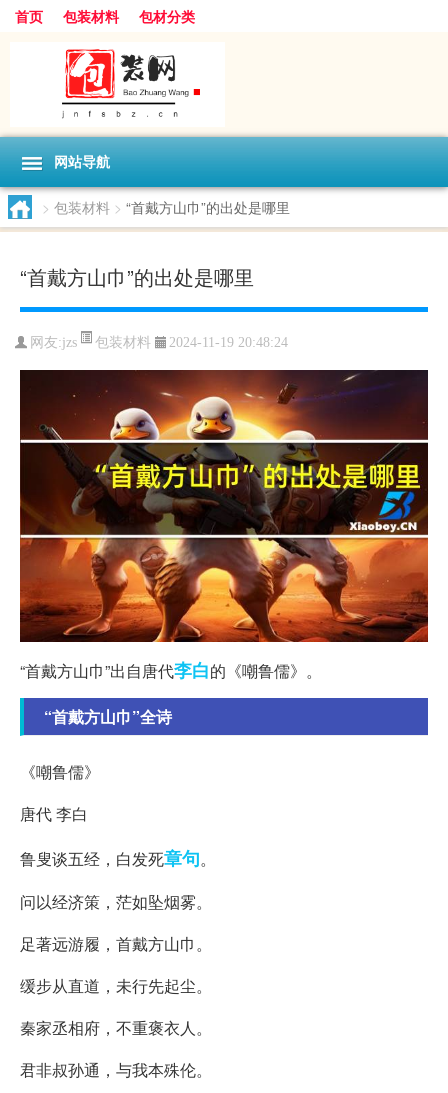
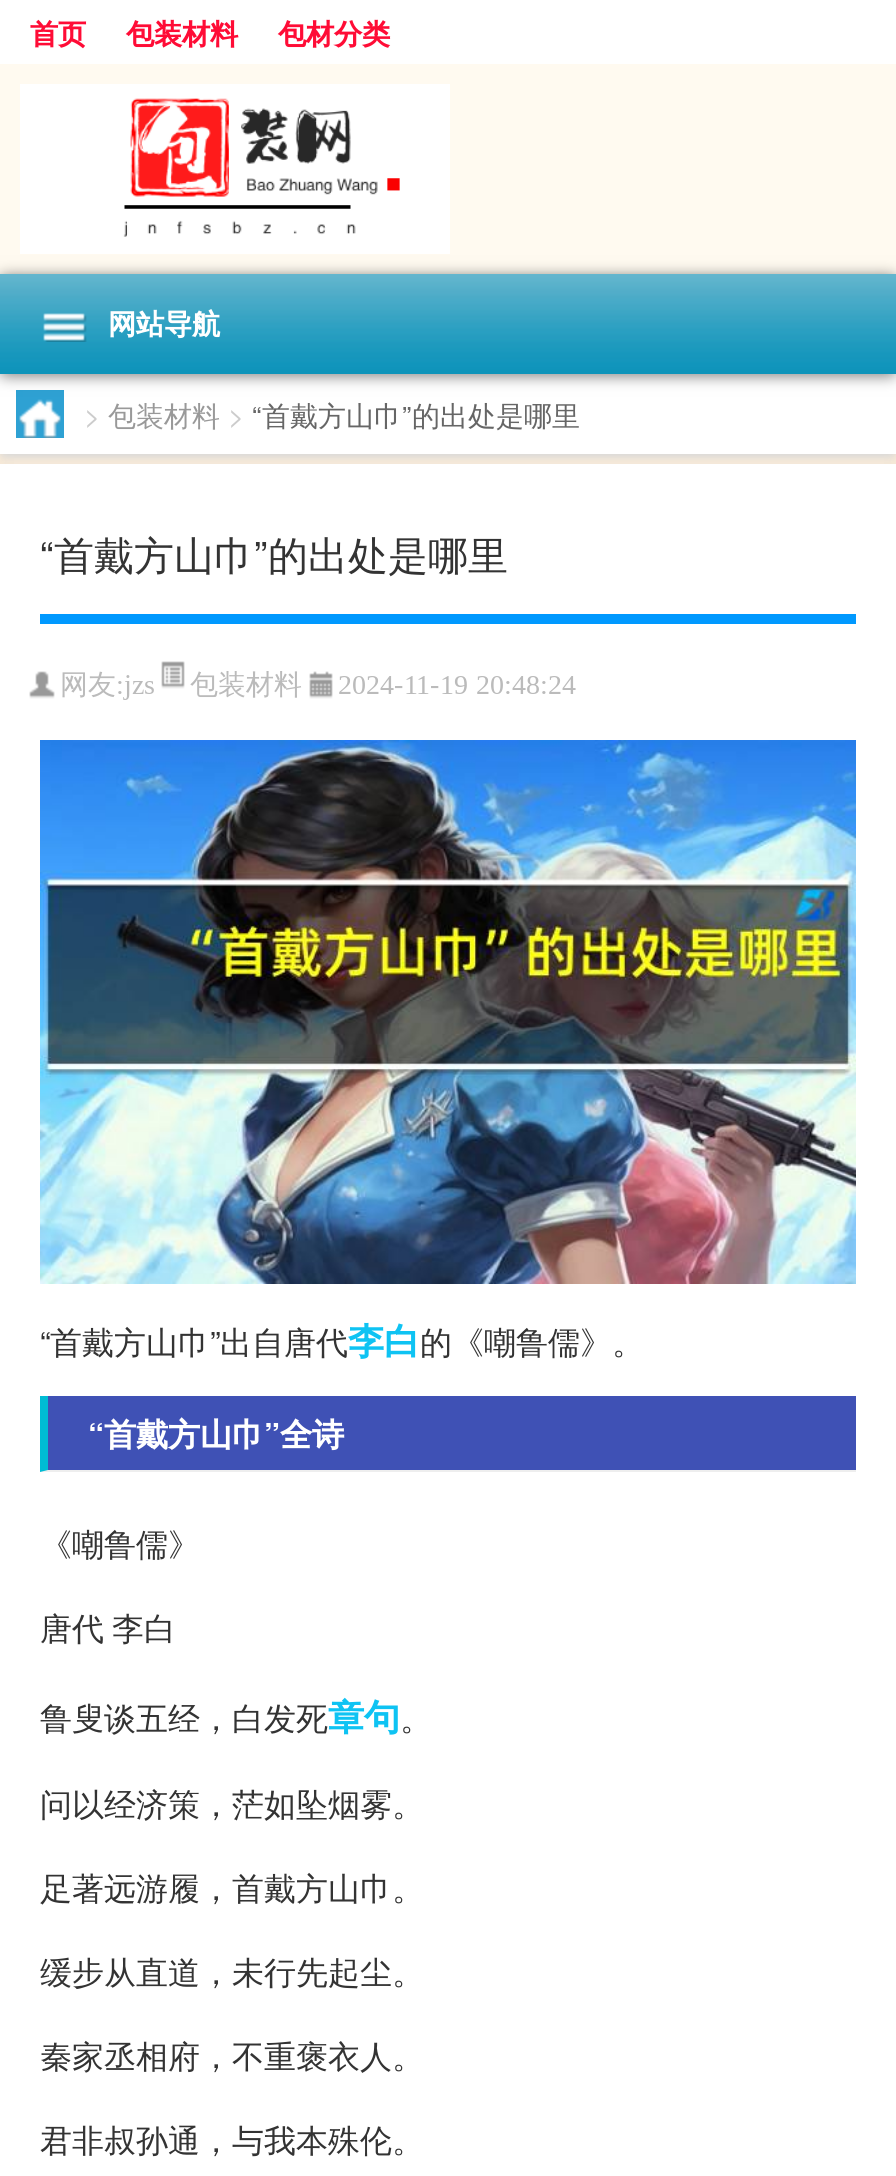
- [image]
+ [image]
